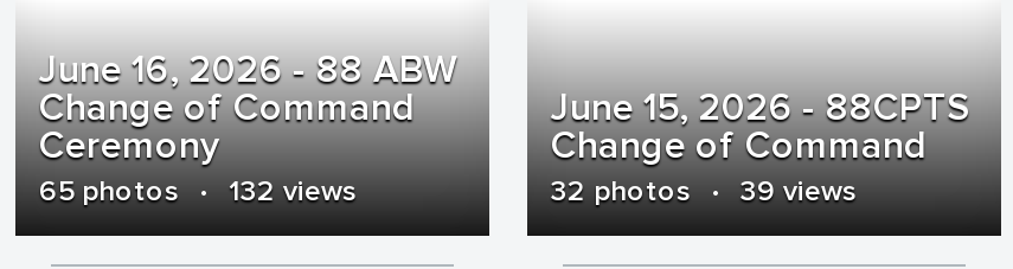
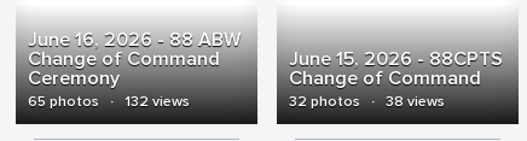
- 32 photos · 39 views
+ 32 photos · 38 views
